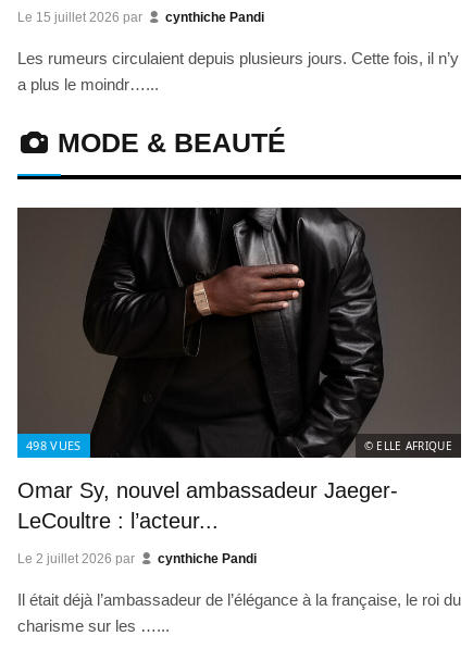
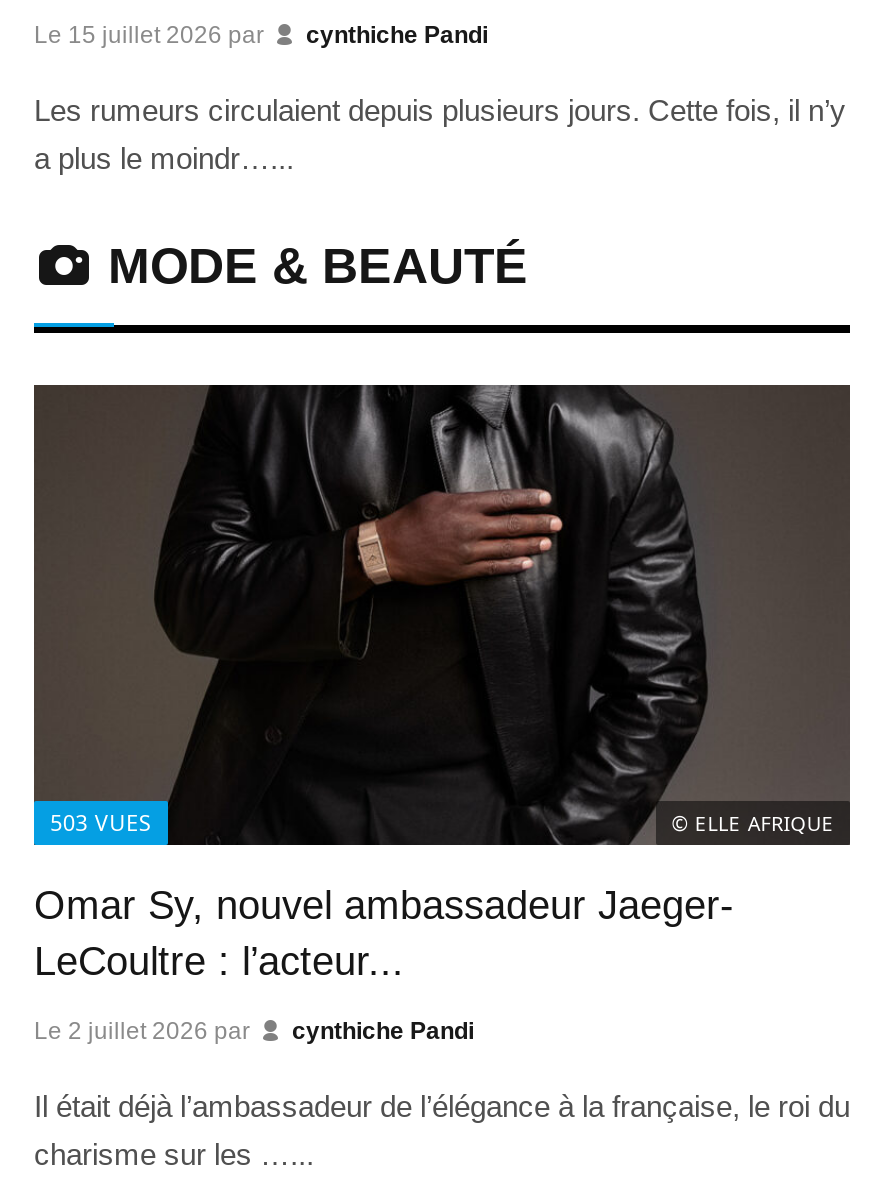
- 498 VUES
+ 503 VUES
